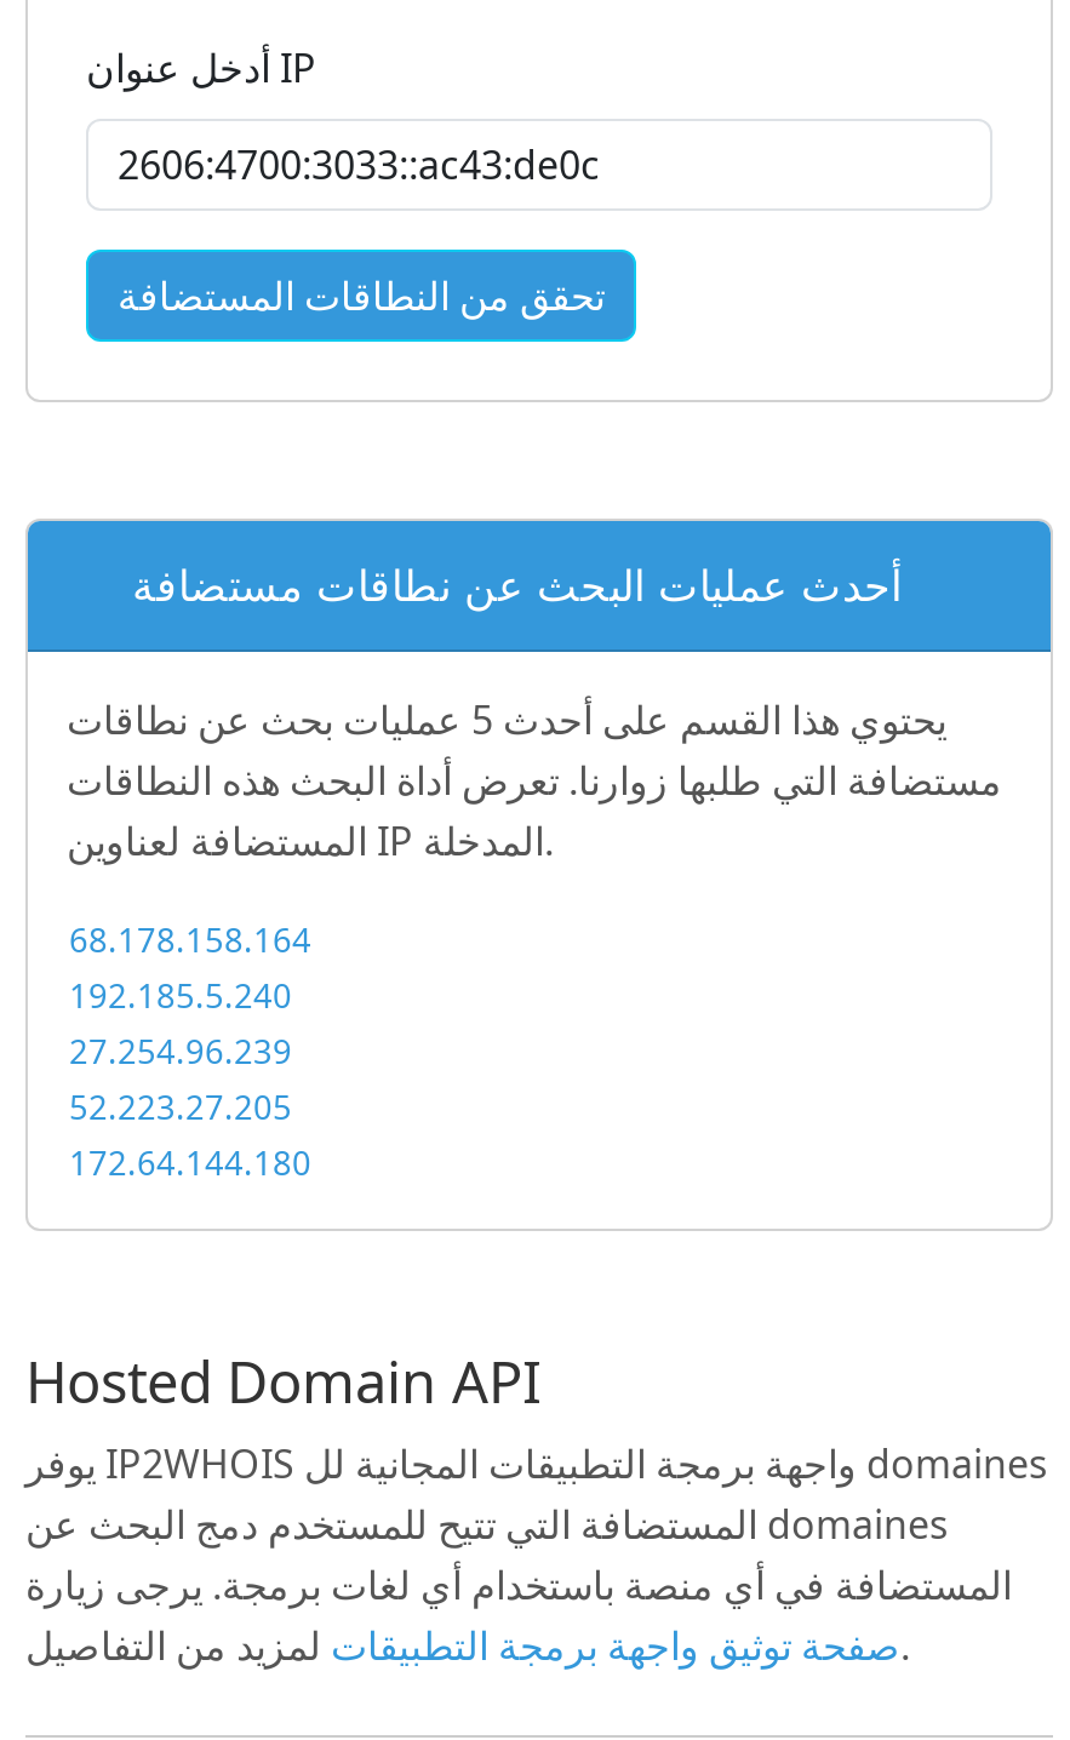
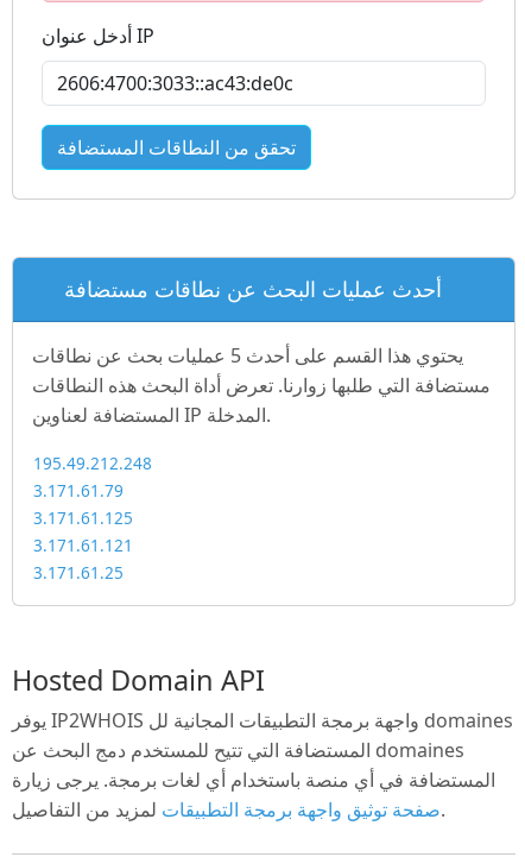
- 68.178.158.164
+ 195.49.212.248

- 192.185.5.240
+ 3.171.61.79

- 27.254.96.239
+ 3.171.61.125

- 52.223.27.205
+ 3.171.61.121

- 172.64.144.180
+ 3.171.61.25
